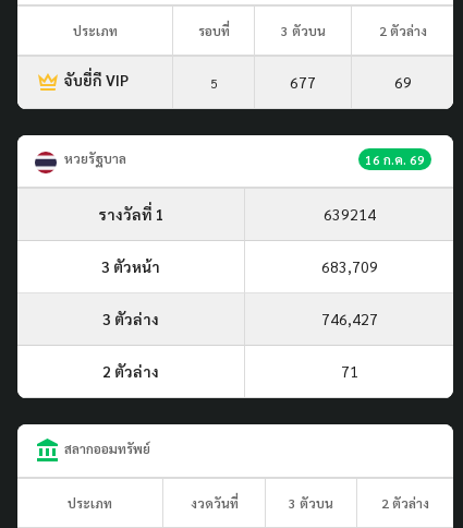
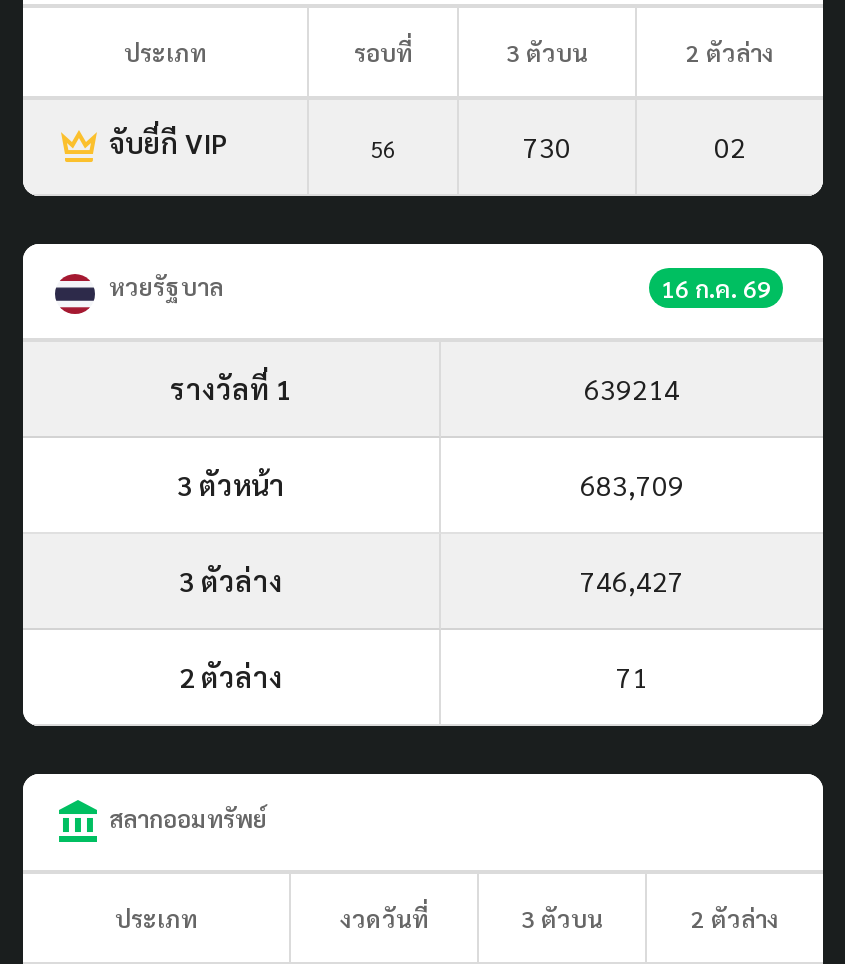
- 5
+ 56

- 677
+ 730

- 69
+ 02
